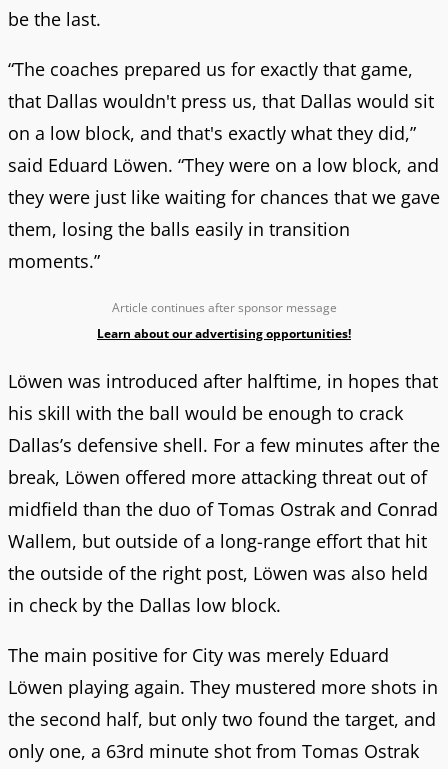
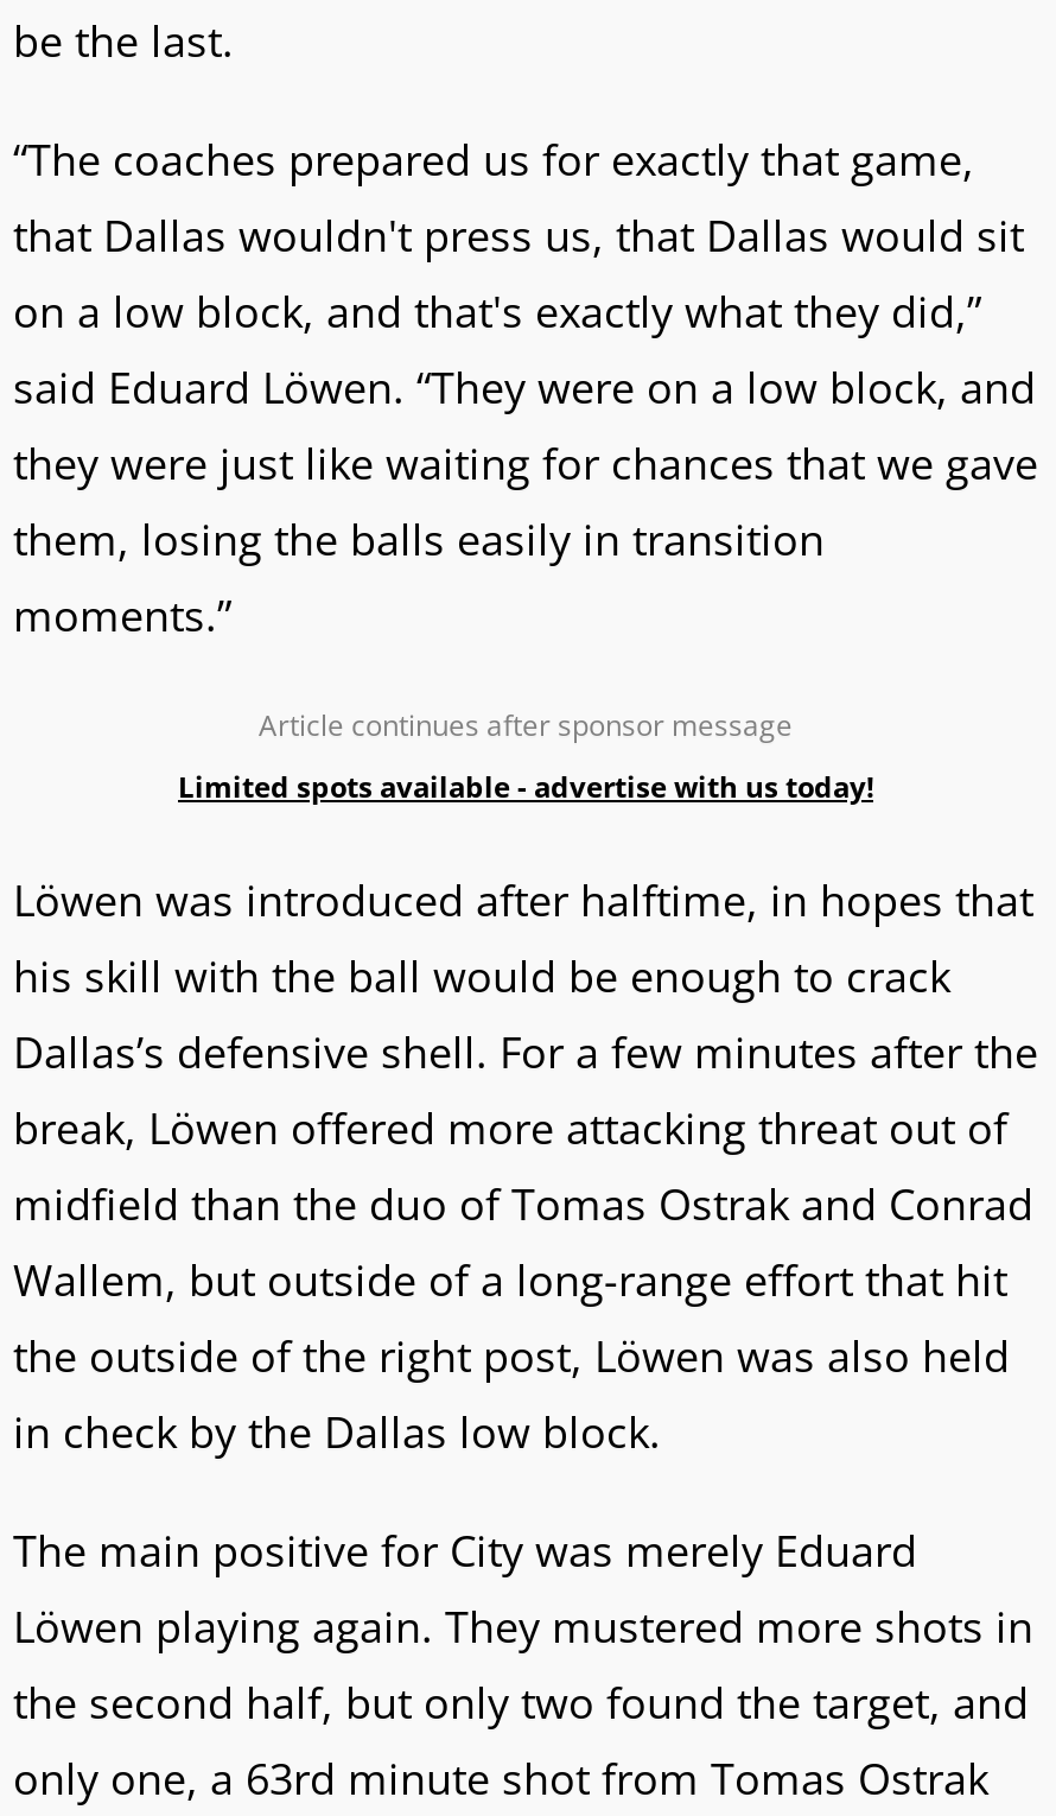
- Learn about our advertising opportunities!
+ Limited spots available - advertise with us today!
